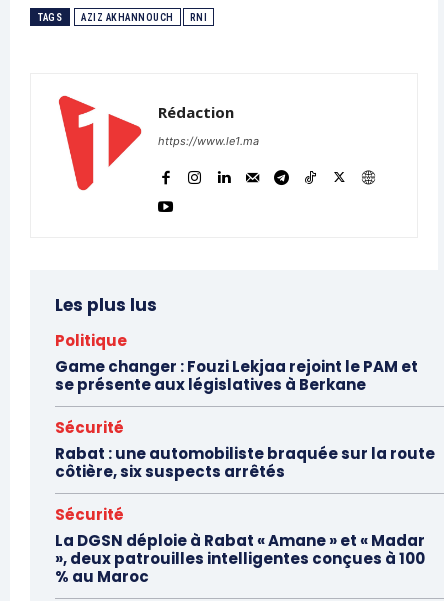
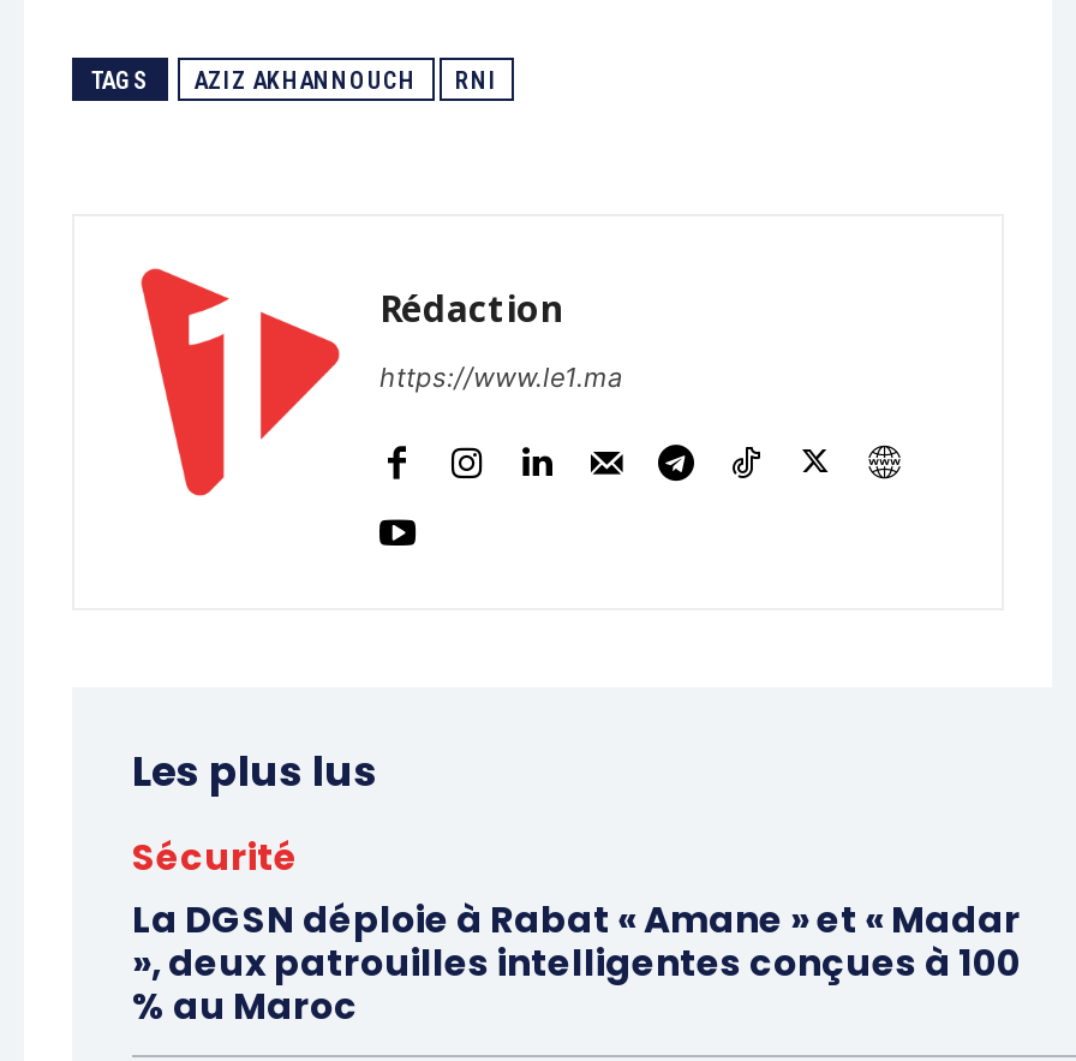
- Politique
- Game changer : Fouzi Lekjaa rejoint le PAM et
- se présente aux législatives à Berkane
- Sécurité
- Rabat : une automobiliste braquée sur la route
- côtière, six suspects arrêtés
